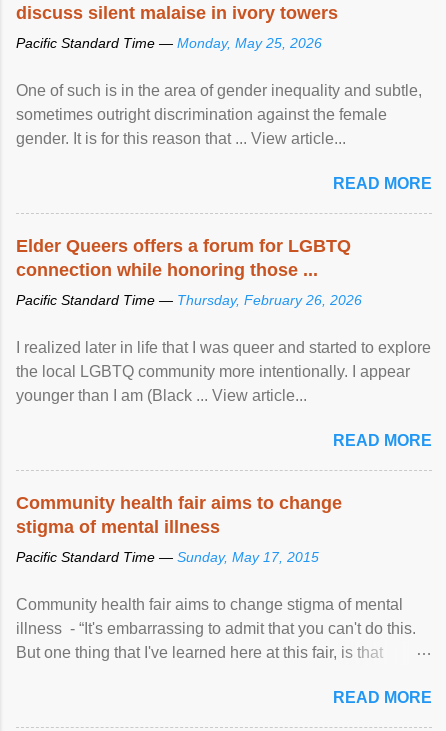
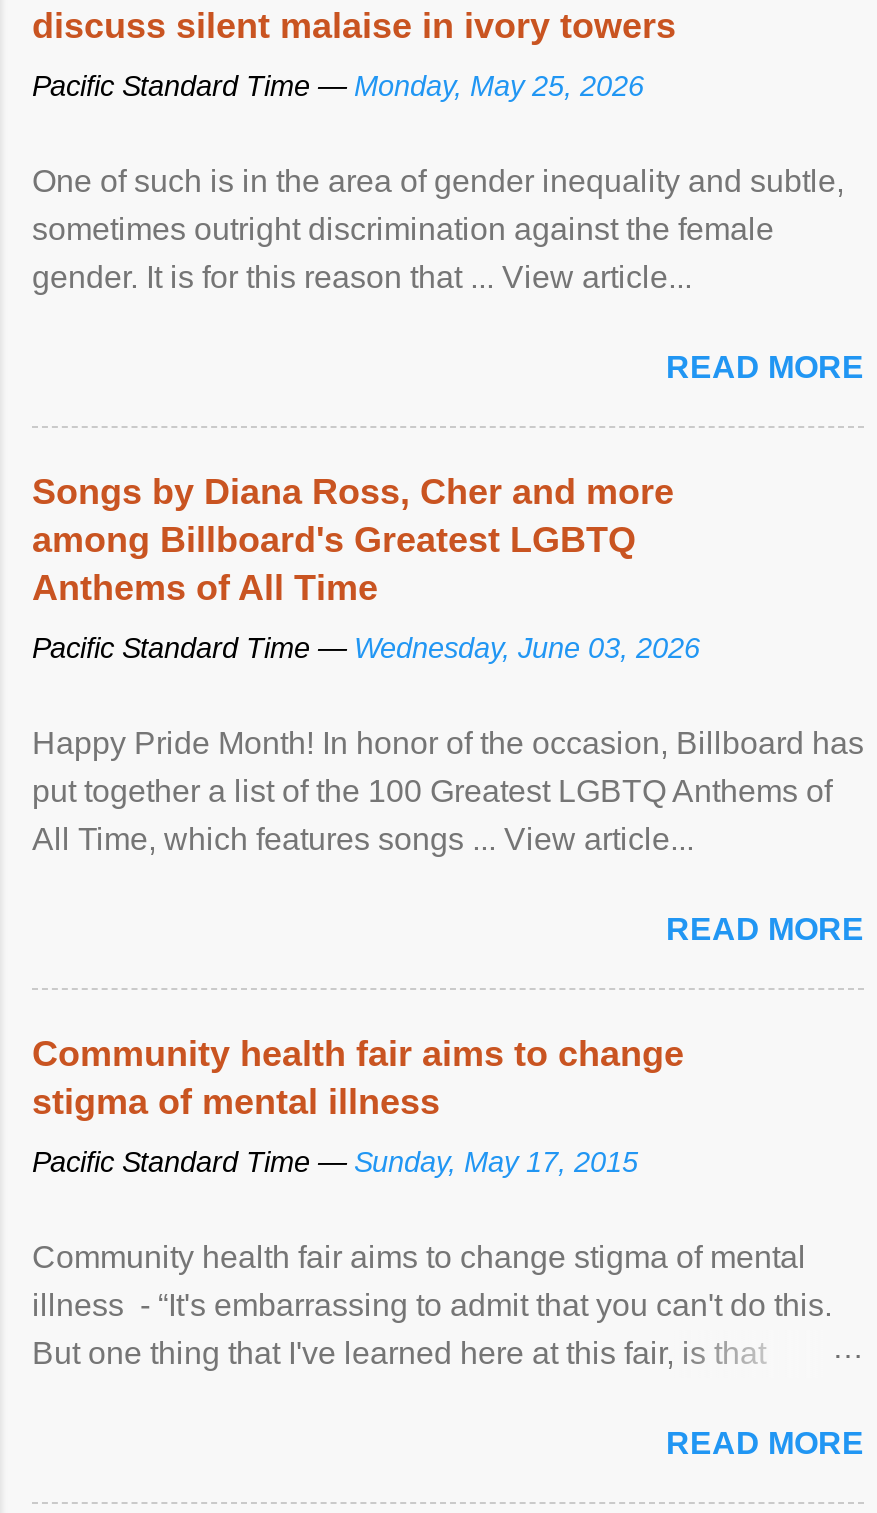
- Elder Queers offers a forum for LGBTQ
- connection while honoring those ...
+ Songs by Diana Ross, Cher and more
+ among Billboard's Greatest LGBTQ
+ Anthems of All Time

- Pacific Standard Time — Thursday, February 26, 2026
+ Pacific Standard Time — Wednesday, June 03, 2026

- I realized later in life that I was queer and started to explore
- the local LGBTQ community more intentionally. I appear
- younger than I am (Black ... View article...
+ Happy Pride Month! In honor of the occasion, Billboard has
+ put together a list of the 100 Greatest LGBTQ Anthems of
+ All Time, which features songs ... View article...
